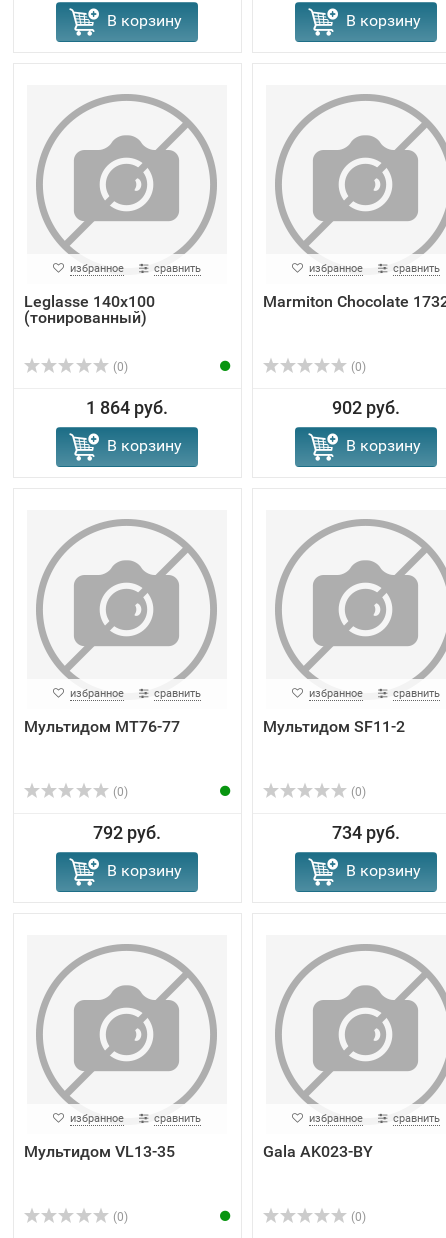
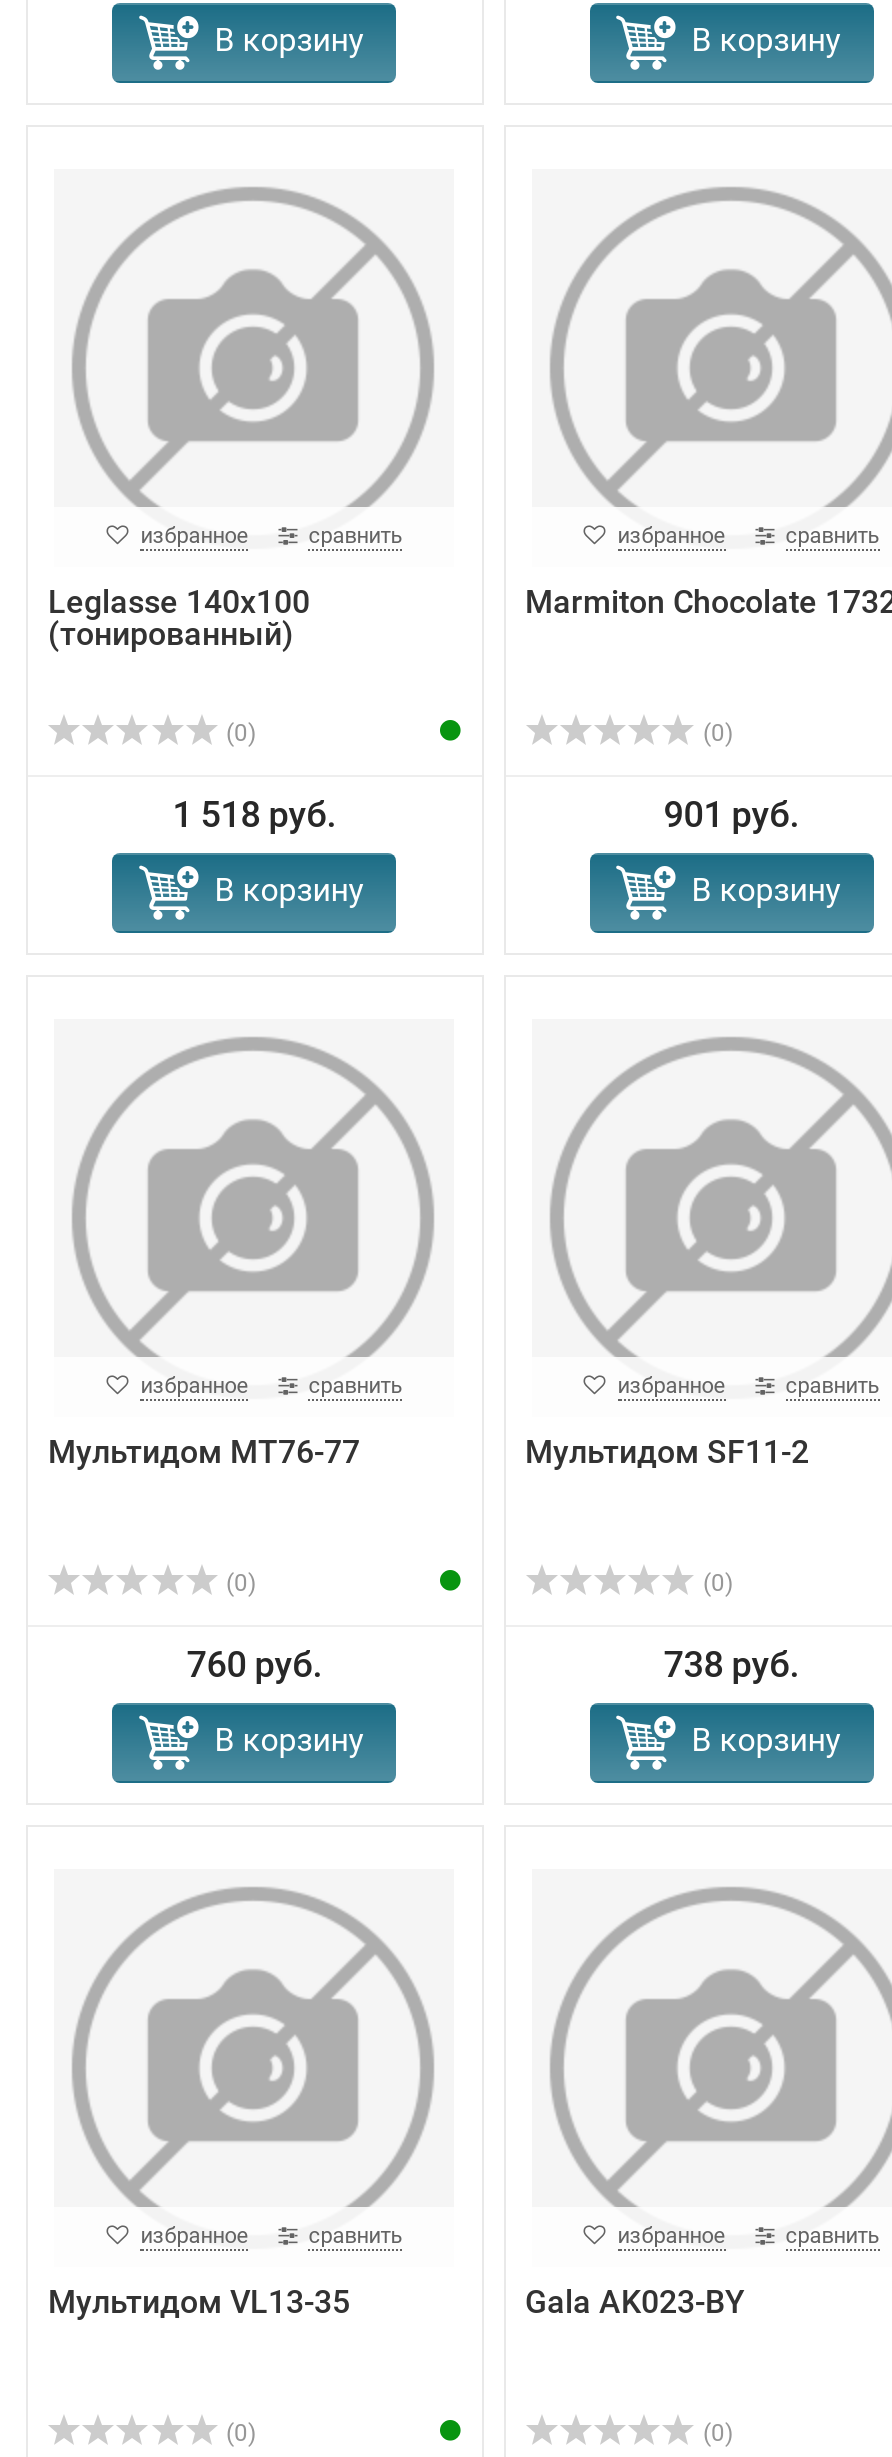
- 1 864 руб.
+ 1 518 руб.

- 902 руб.
+ 901 руб.

- 792 руб.
+ 760 руб.

- 734 руб.
+ 738 руб.
